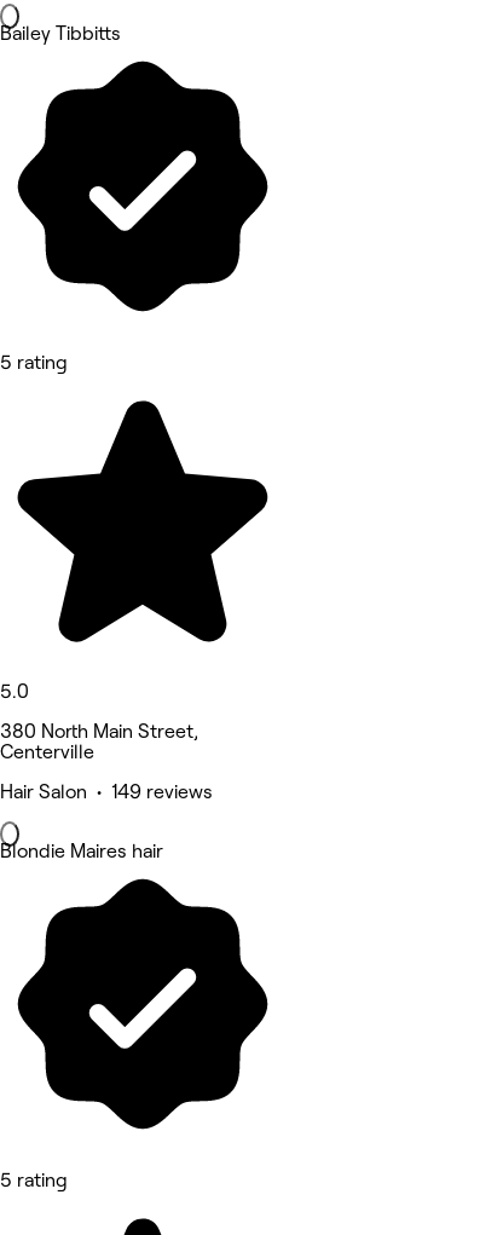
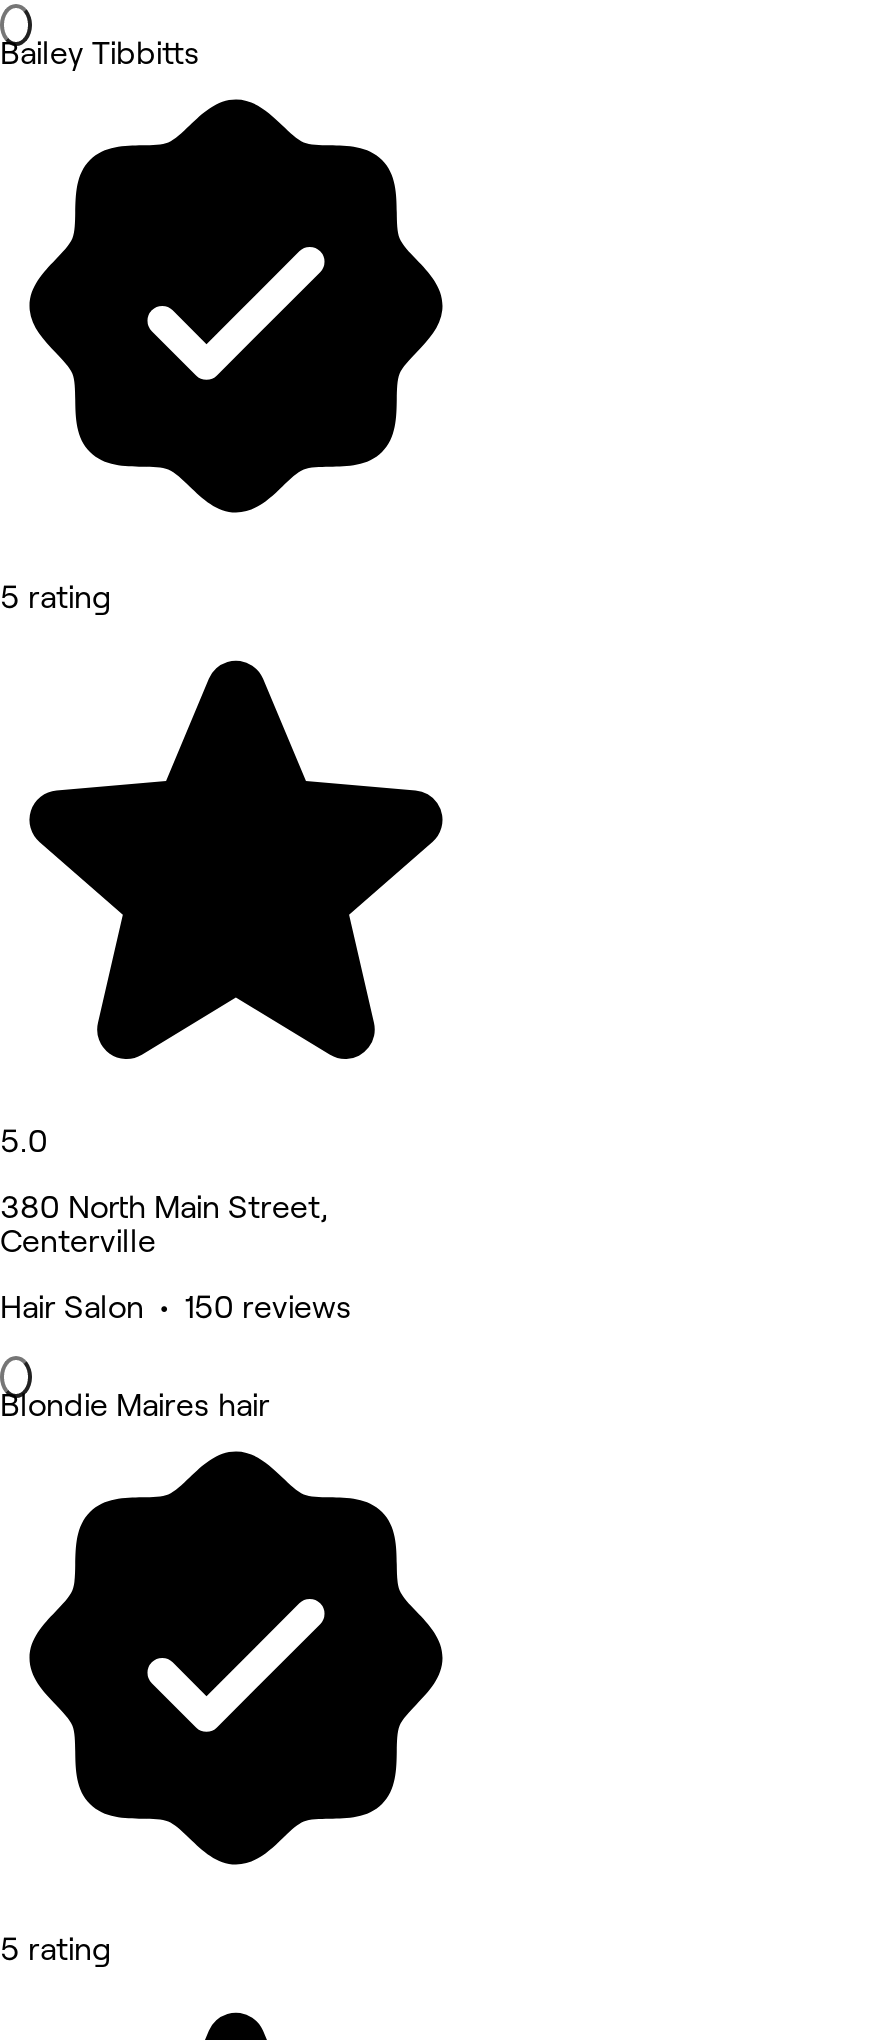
- Hair Salon • 149 reviews
+ Hair Salon • 150 reviews
